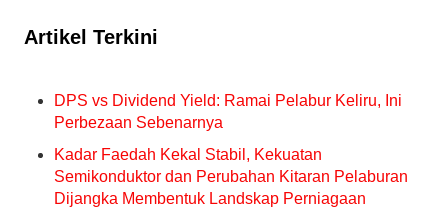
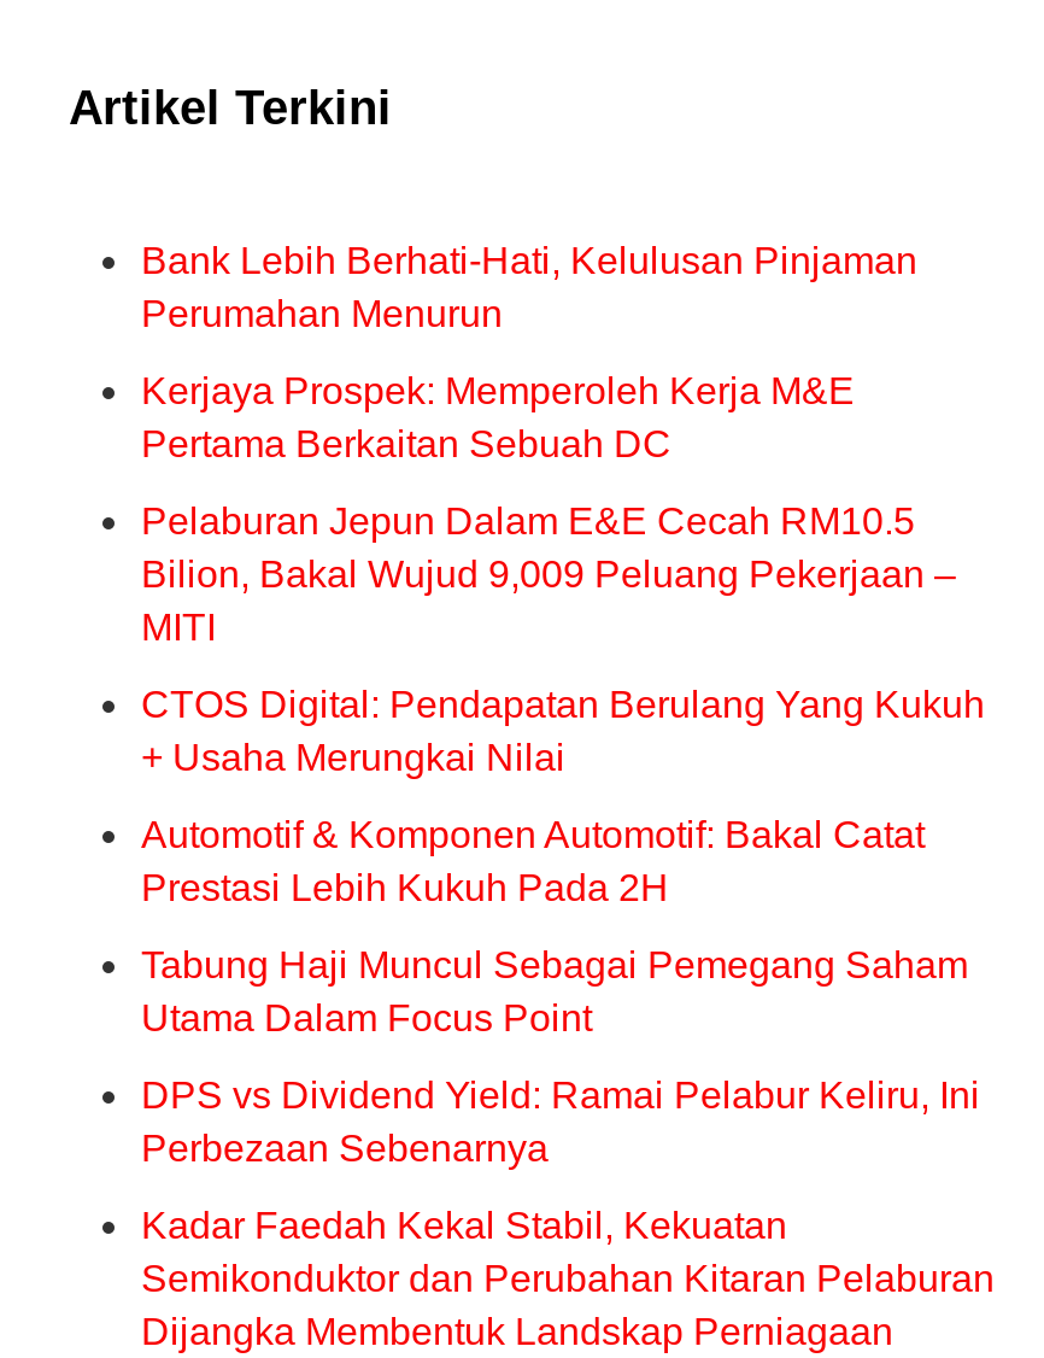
+ Bank Lebih Berhati-Hati, Kelulusan Pinjaman
+ Perumahan Menurun
+ Kerjaya Prospek: Memperoleh Kerja M&E
+ Pertama Berkaitan Sebuah DC
+ Pelaburan Jepun Dalam E&E Cecah RM10.5
+ Bilion, Bakal Wujud 9,009 Peluang Pekerjaan –
+ MITI
+ CTOS Digital: Pendapatan Berulang Yang Kukuh
+ + Usaha Merungkai Nilai
+ Automotif & Komponen Automotif: Bakal Catat
+ Prestasi Lebih Kukuh Pada 2H
+ Tabung Haji Muncul Sebagai Pemegang Saham
+ Utama Dalam Focus Point
